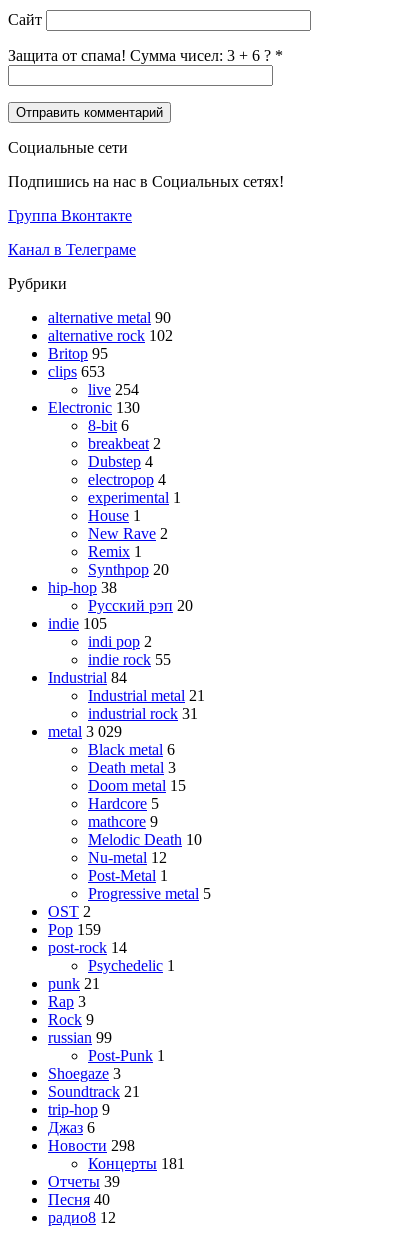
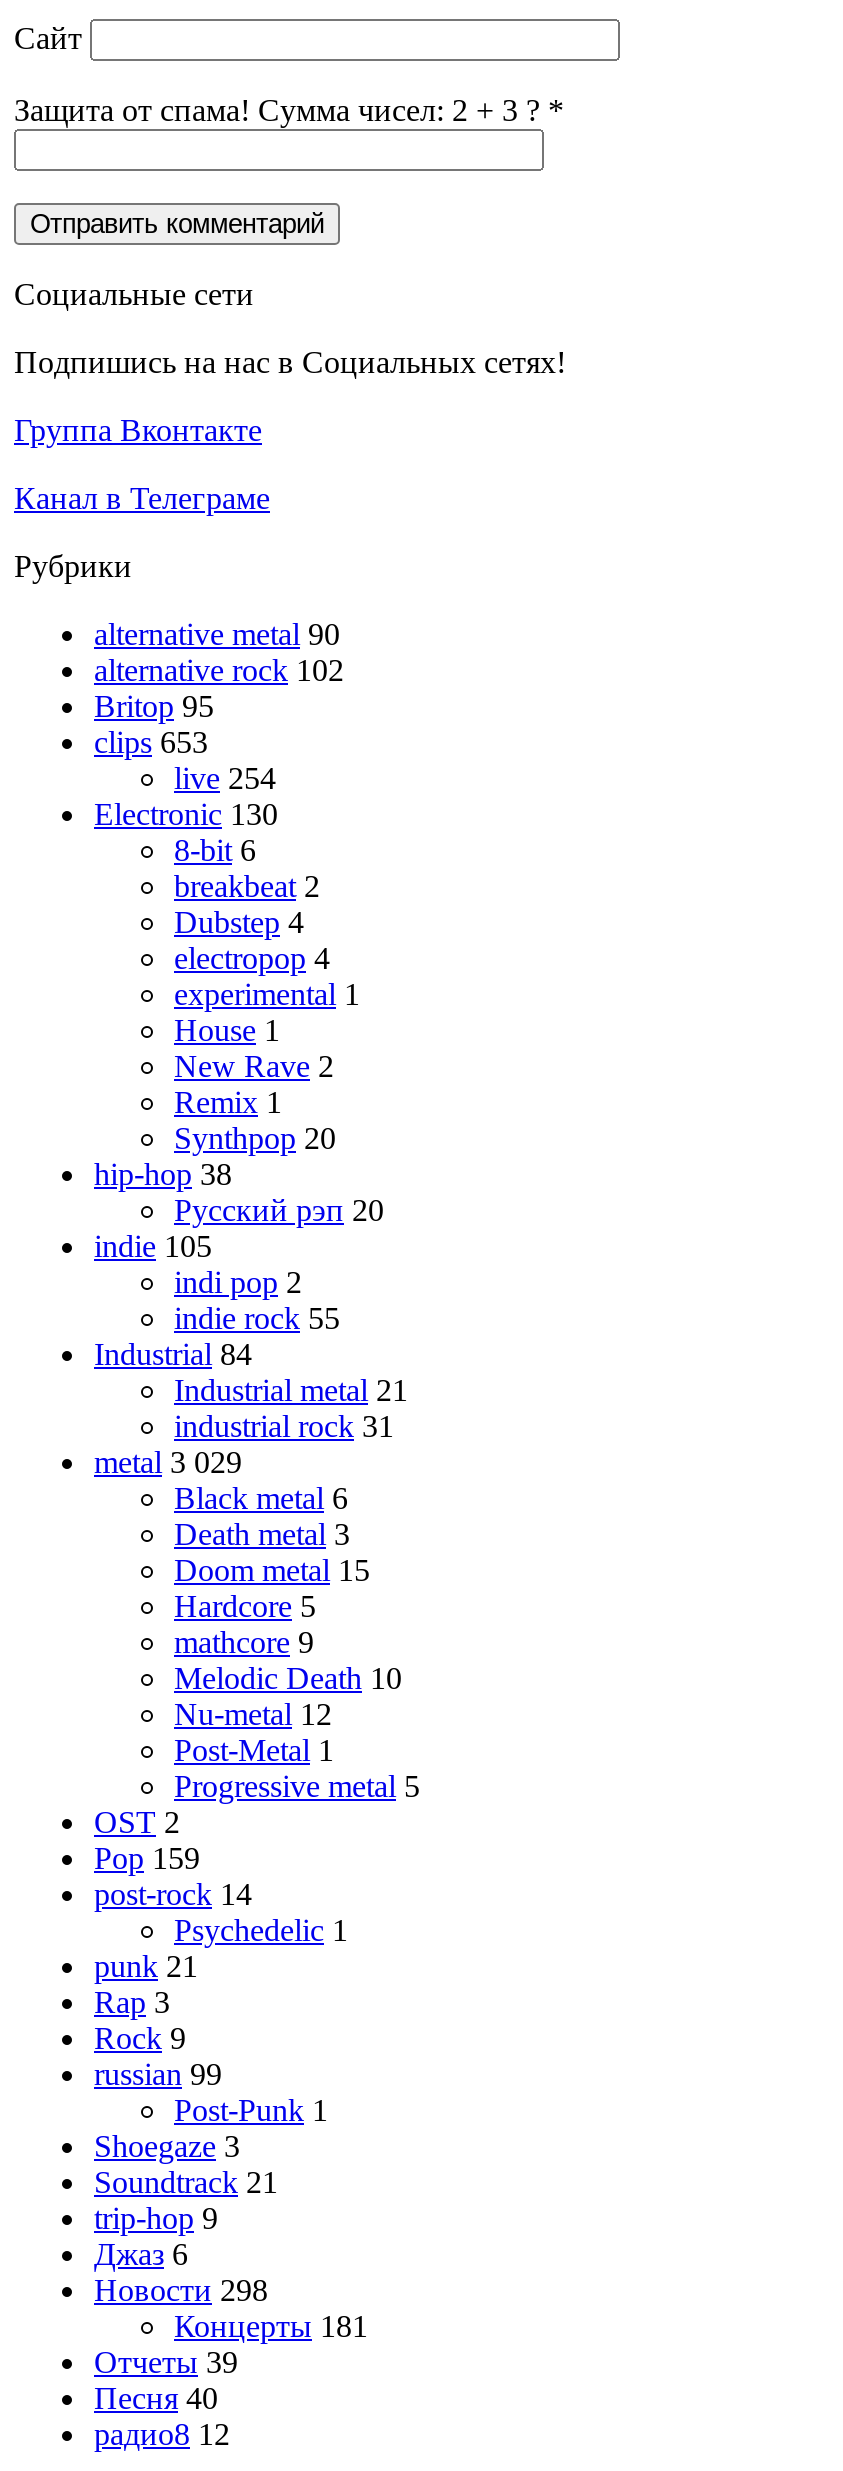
- Защита от спама! Сумма чисел: 3 + 6 ? *
+ Защита от спама! Сумма чисел: 2 + 3 ? *
